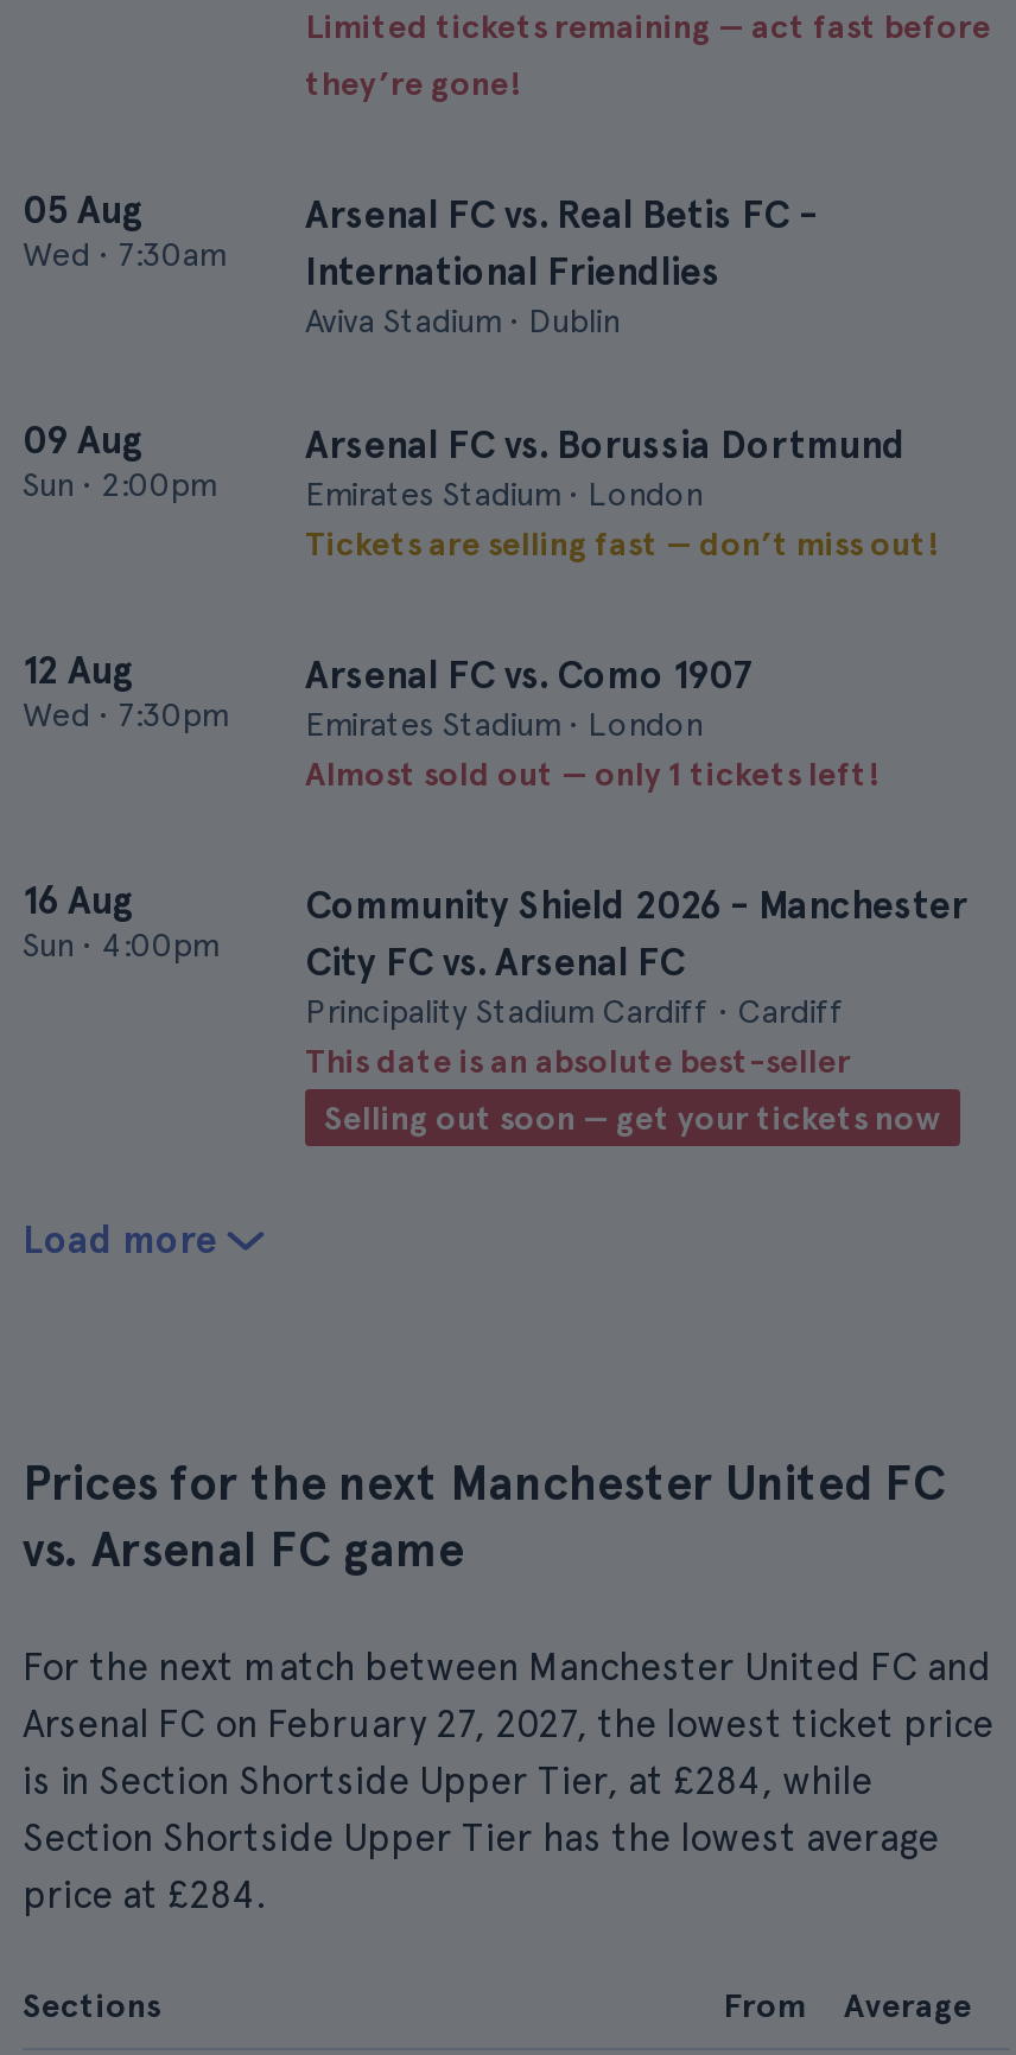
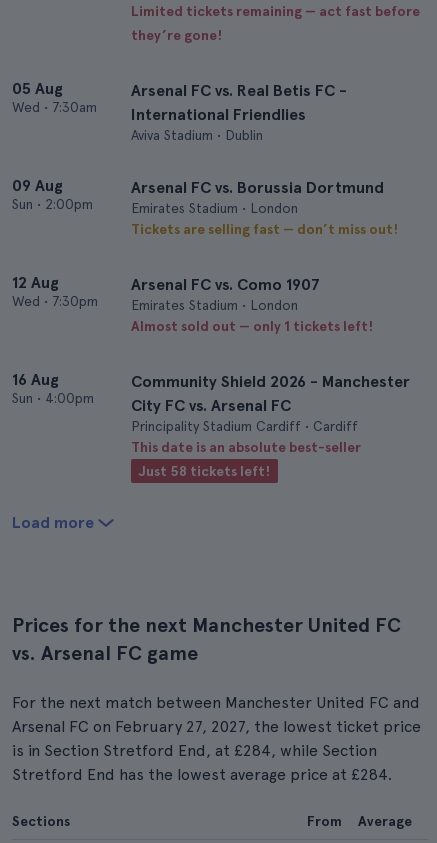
- Selling out soon — get your tickets now
+ Just 58 tickets left!

- is in Section Shortside Upper Tier, at £284, while
- Section Shortside Upper Tier has the lowest average
- price at £284.
+ is in Section Stretford End, at £284, while Section
+ Stretford End has the lowest average price at £284.
